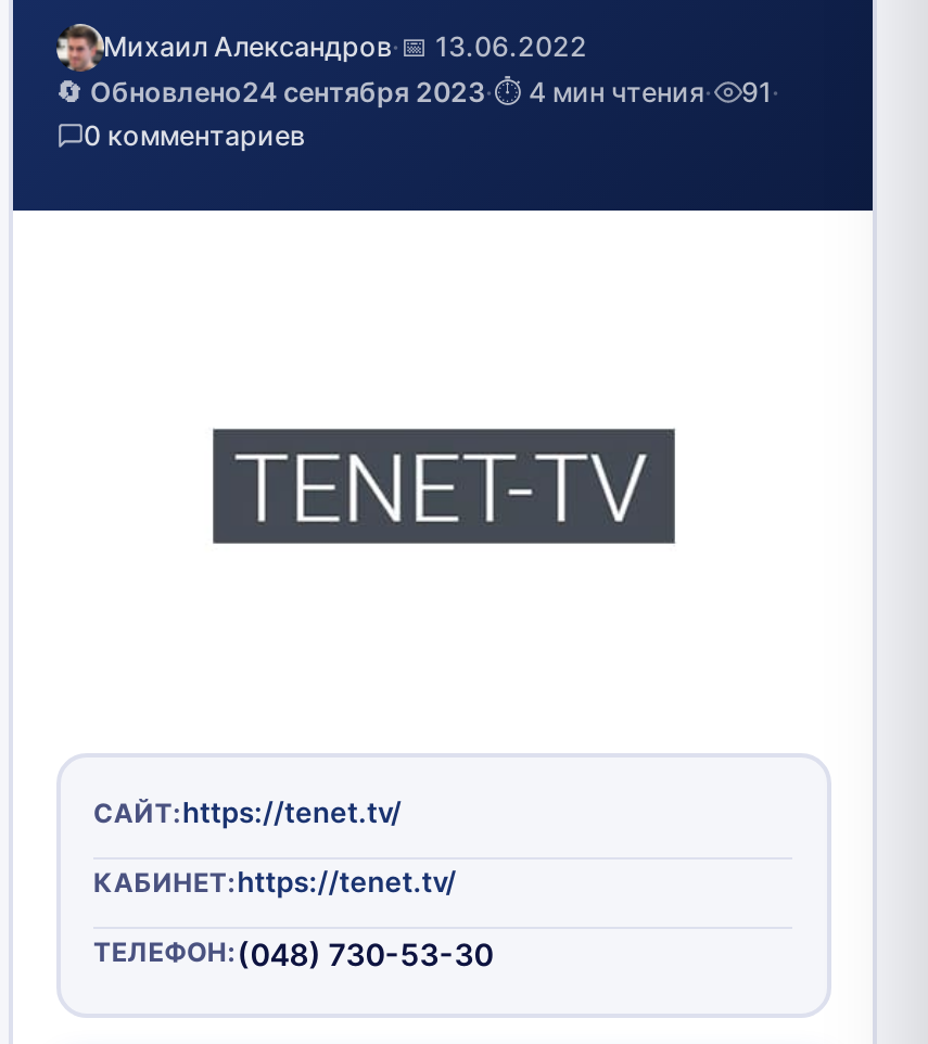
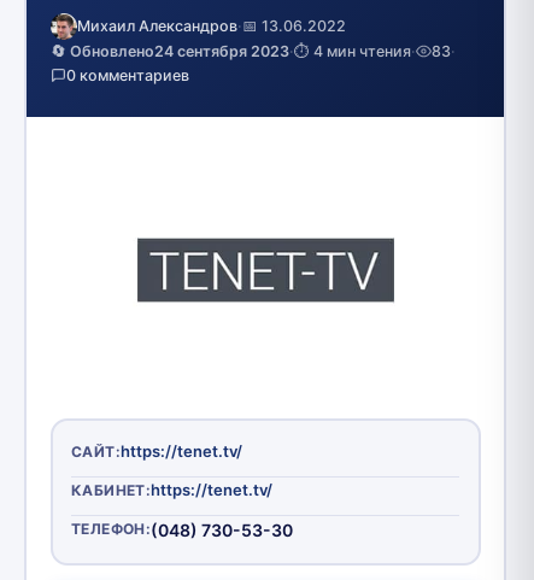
- 91·
+ 83·
